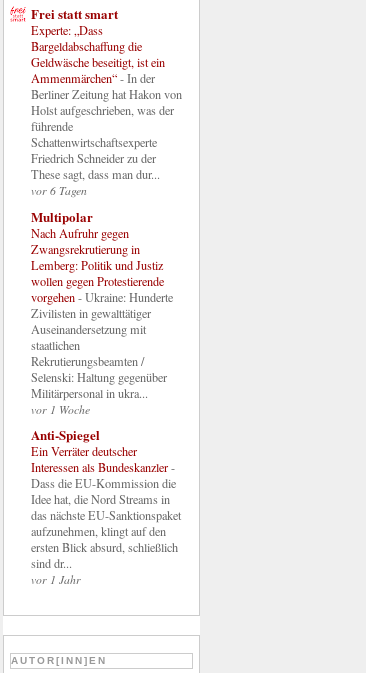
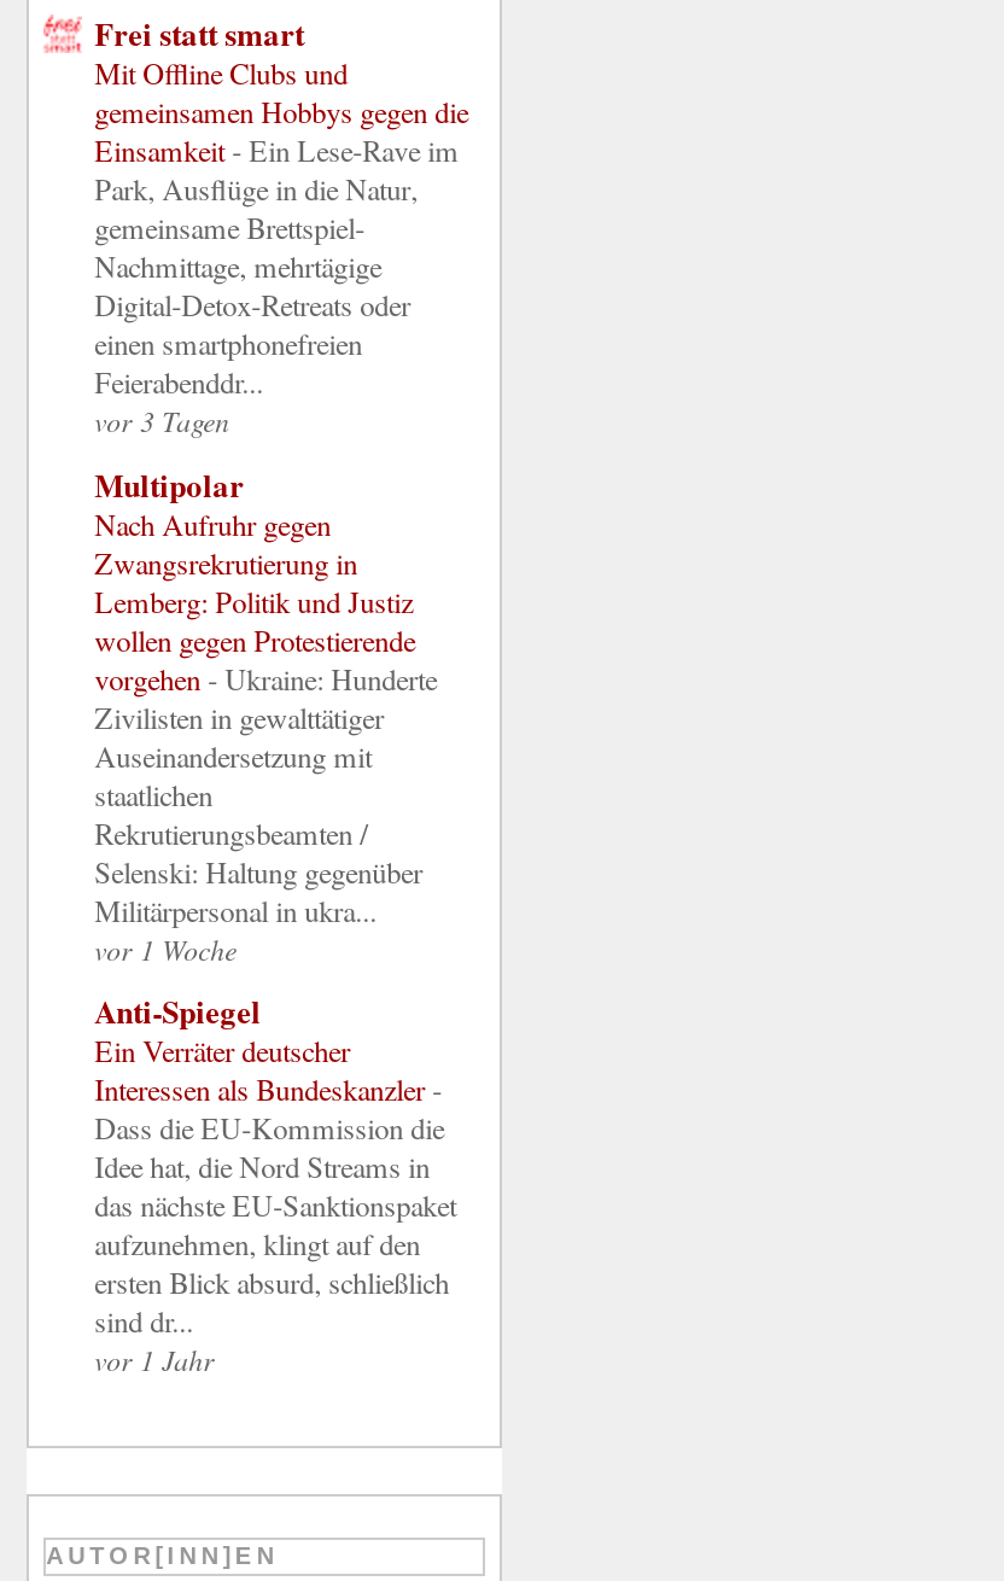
- Experte: „Dass
- Bargeldabschaffung die
- Geldwäsche beseitigt, ist ein
- Ammenmärchen“-In der
- Berliner Zeitung hat Hakon von
- Holst aufgeschrieben, was der
- führende
- Schattenwirtschaftsexperte
- Friedrich Schneider zu der
- These sagt, dass man dur...
- vor 6 Tagen
+ Mit Offline Clubs und
+ gemeinsamen Hobbys gegen die
+ Einsamkeit - Ein Lese-Rave im
+ Park, Ausflüge in die Natur,
+ gemeinsame Brettspiel-
+ Nachmittage, mehrtägige
+ Digital-Detox-Retreats oder
+ einen smartphonefreien
+ Feierabenddr...
+ vor 3 Tagen
